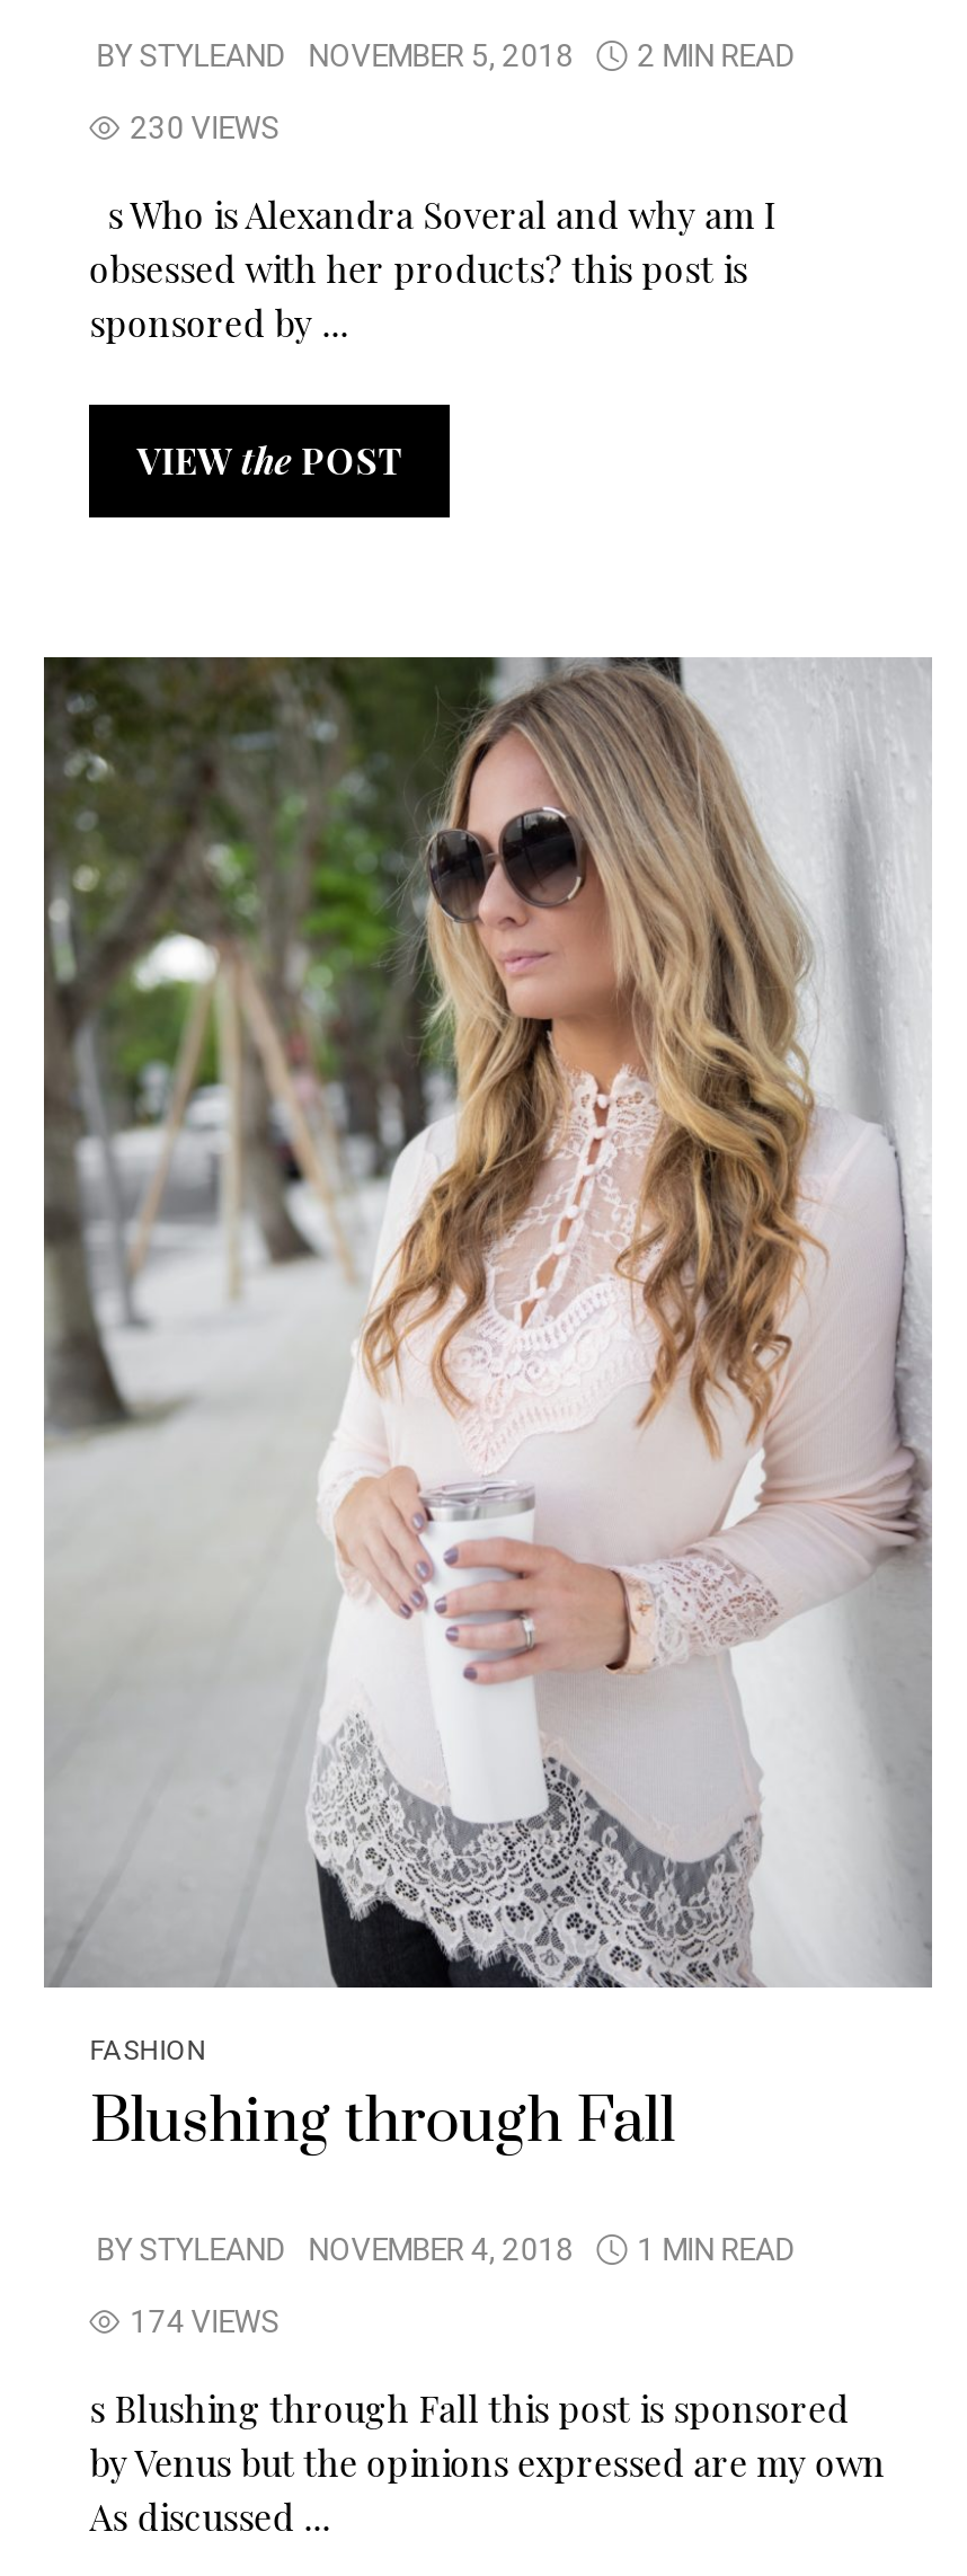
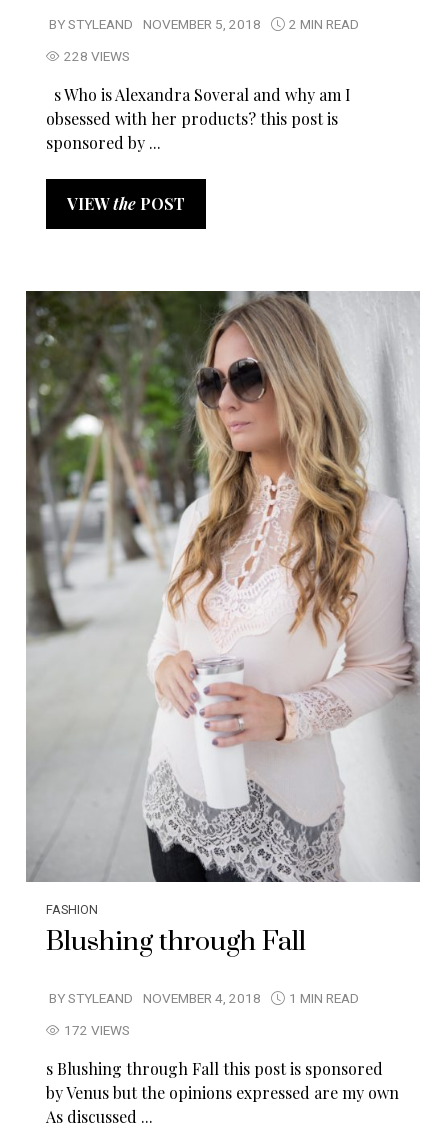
- 230 VIEWS
+ 228 VIEWS

- 174 VIEWS
+ 172 VIEWS
